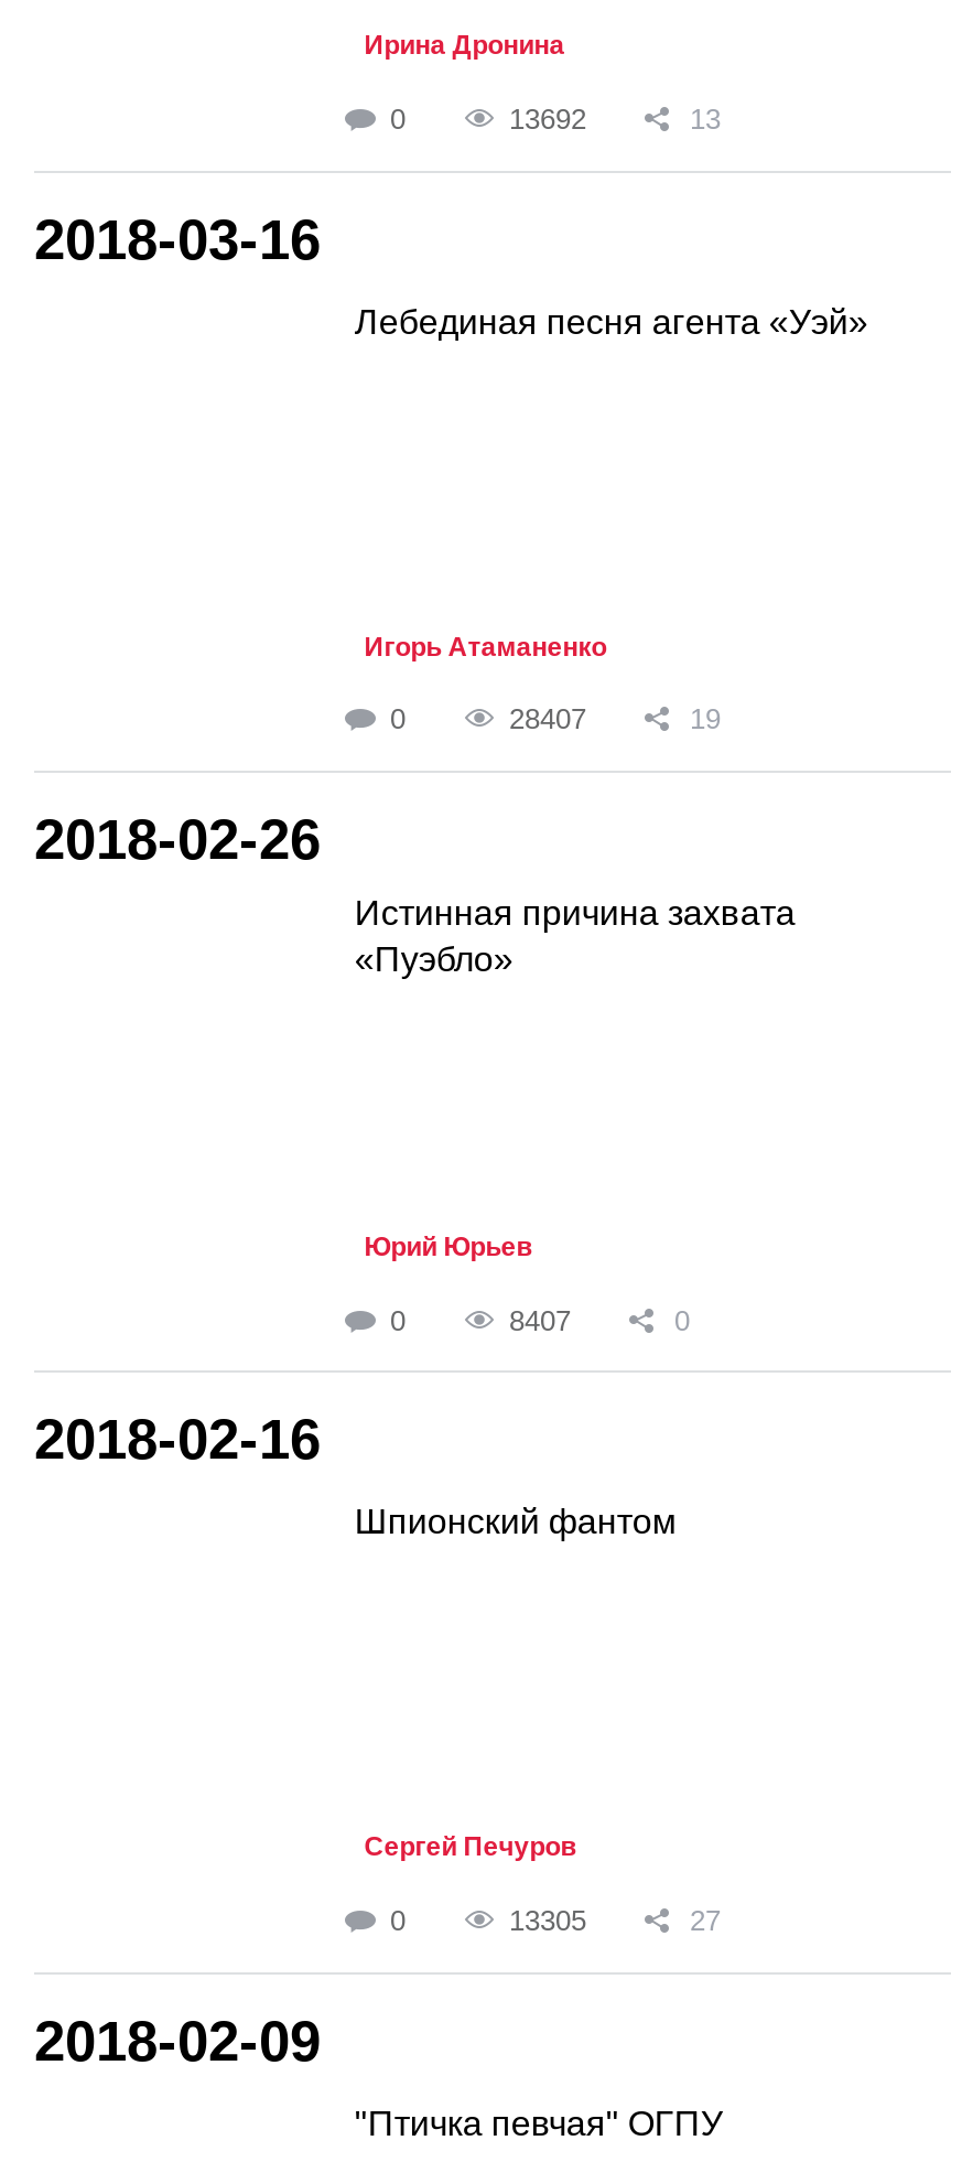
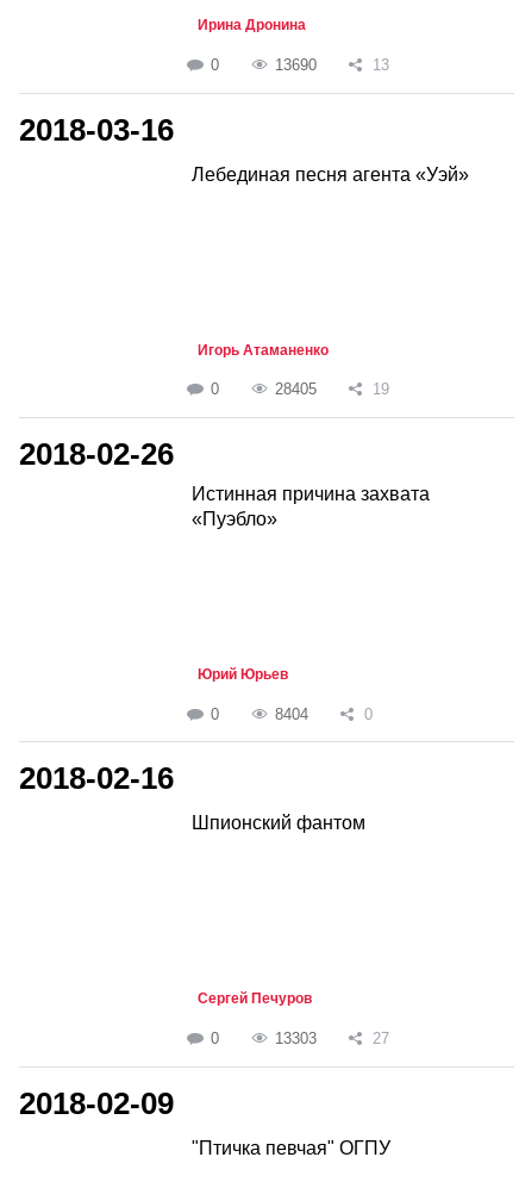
- 13692
+ 13690

- 28407
+ 28405

- 8407
+ 8404

- 13305
+ 13303
